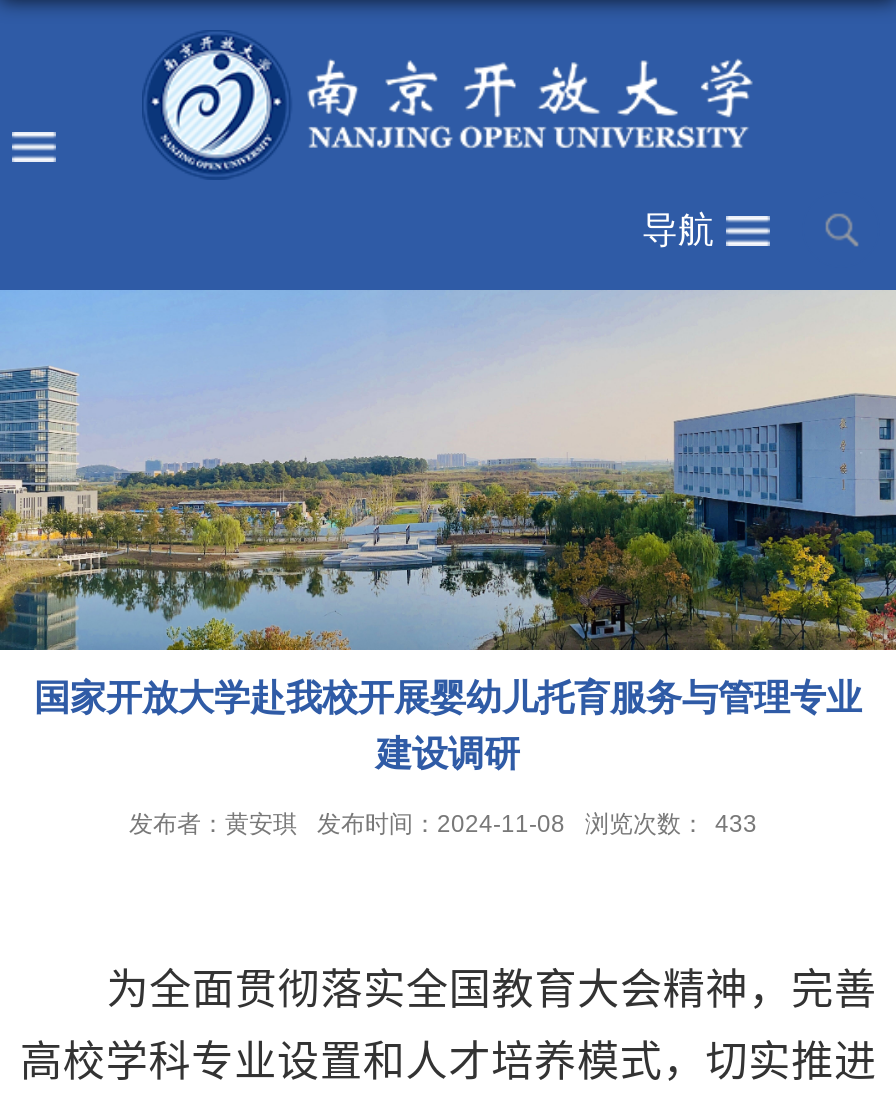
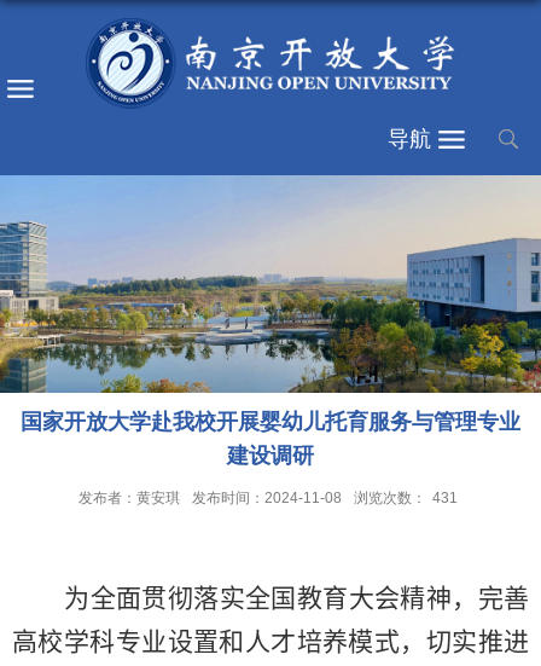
- 发布者：黄安琪 发布时间：2024-11-08 浏览次数： 433
+ 发布者：黄安琪 发布时间：2024-11-08 浏览次数： 431
